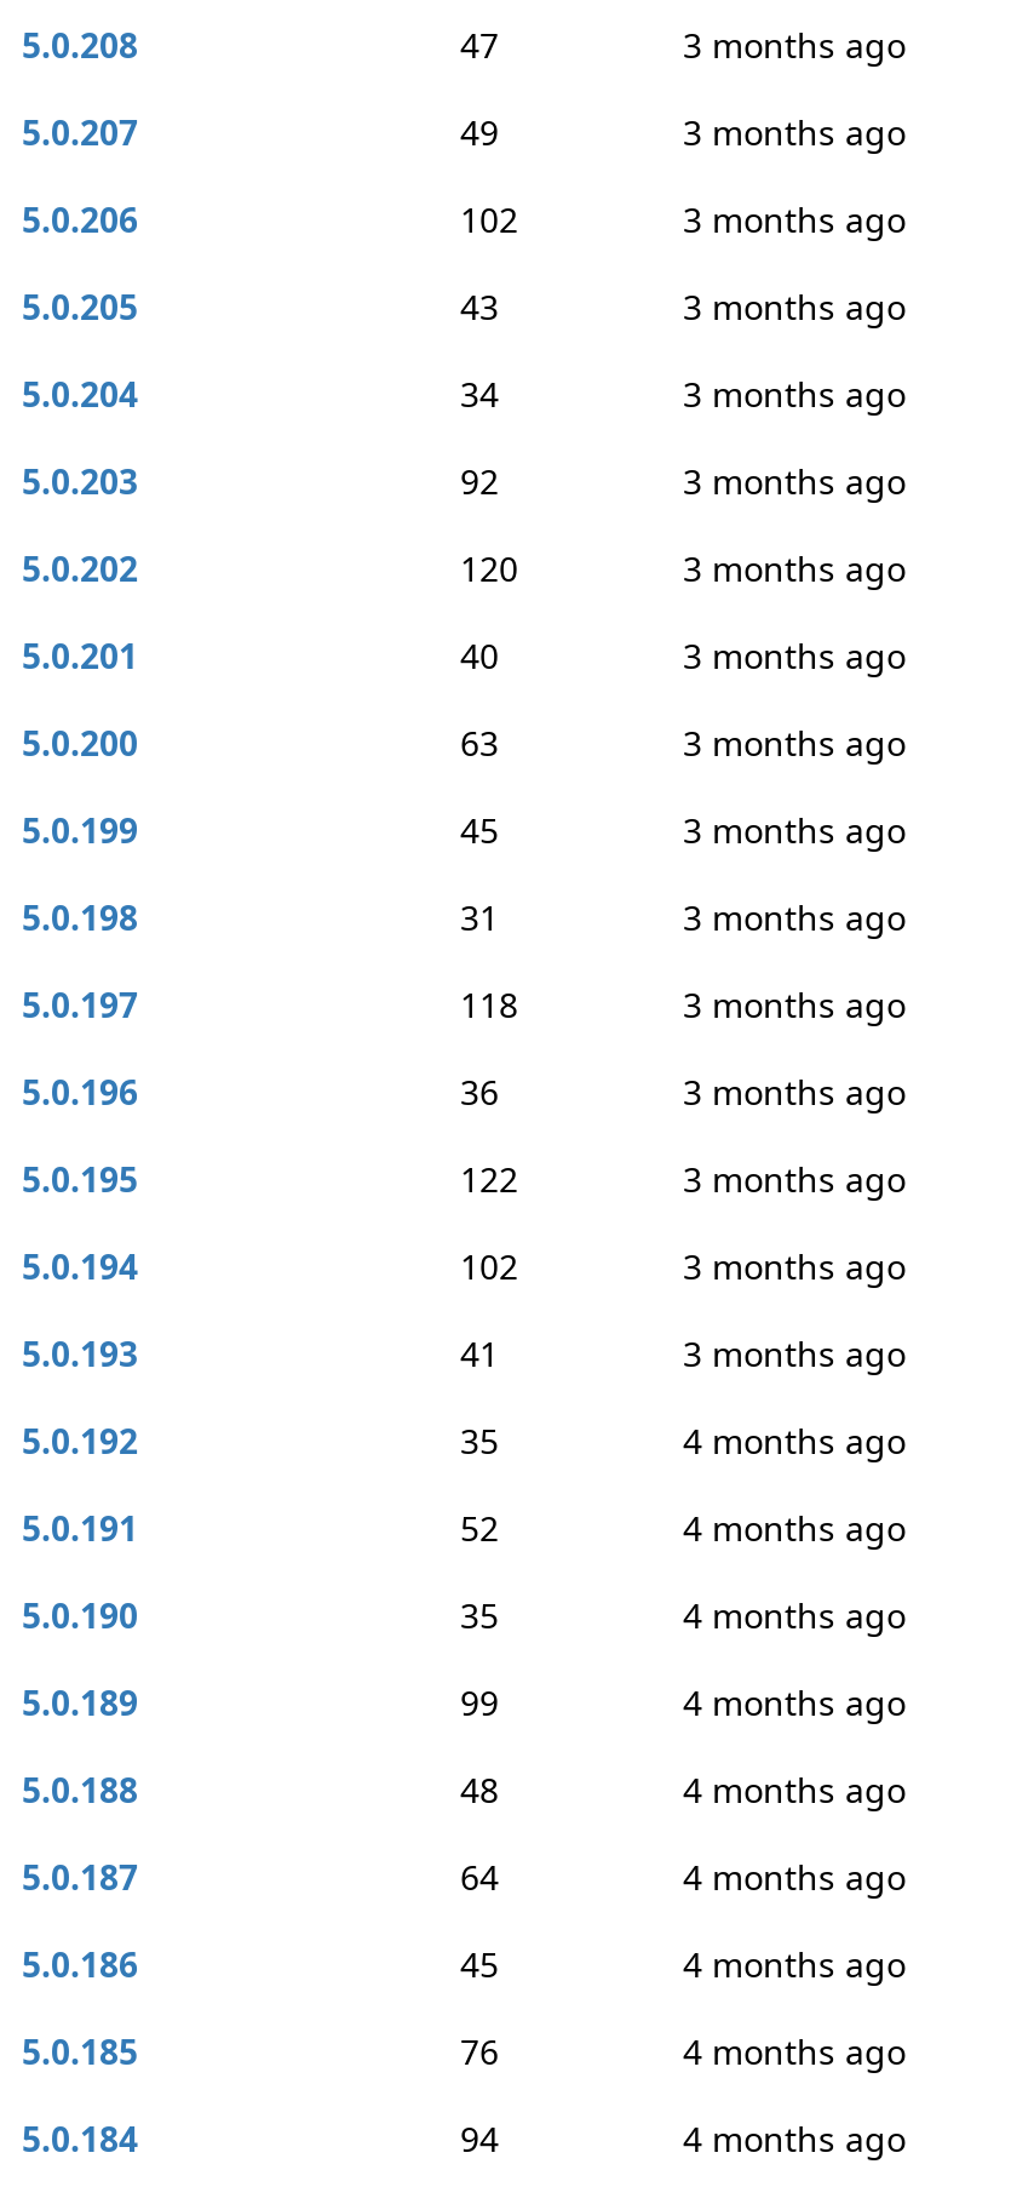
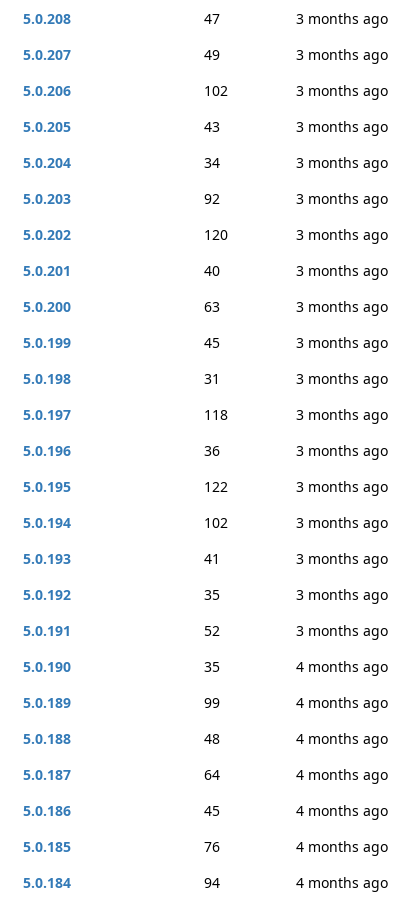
- 4 months ago
+ 3 months ago

- 4 months ago
+ 3 months ago
